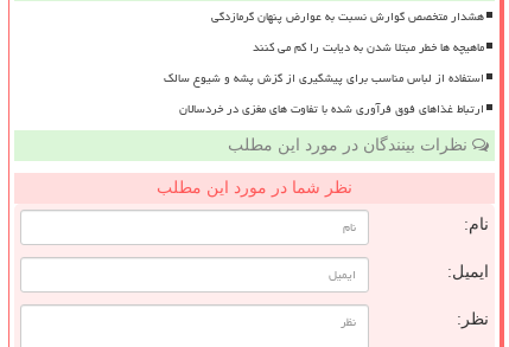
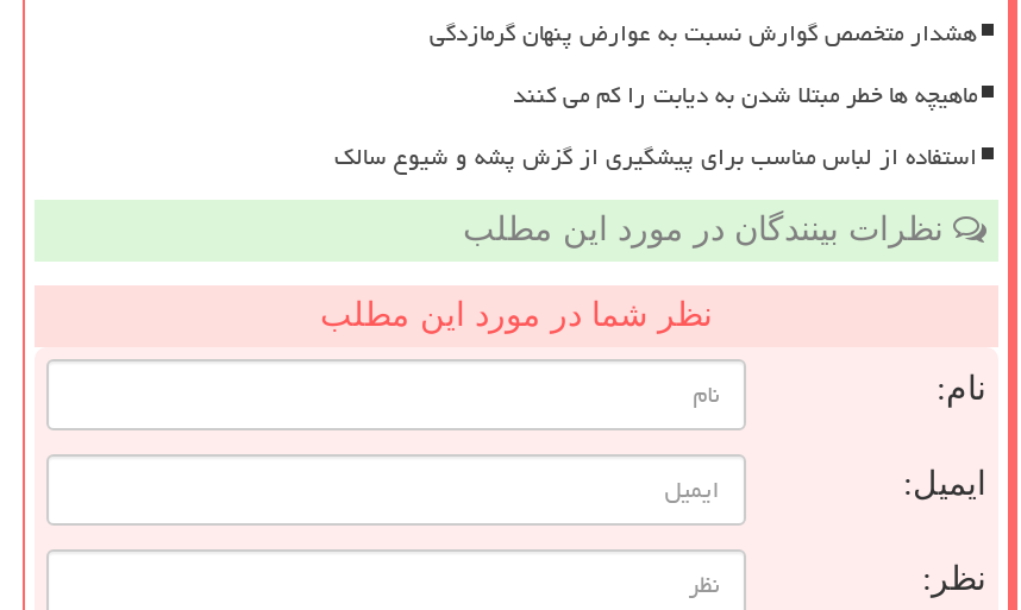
- ارتباط غذاهای فوق فرآوری شده با تفاوت های مغزی در خردسالان
